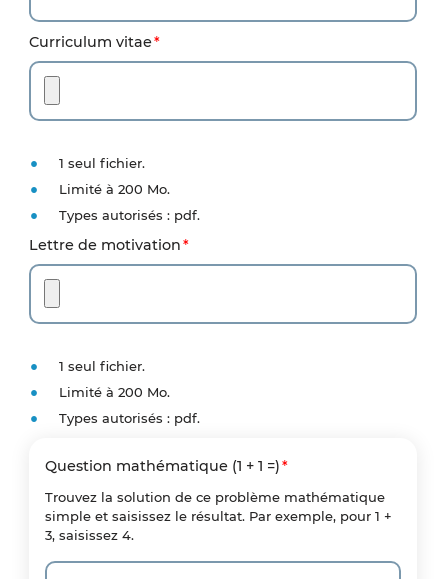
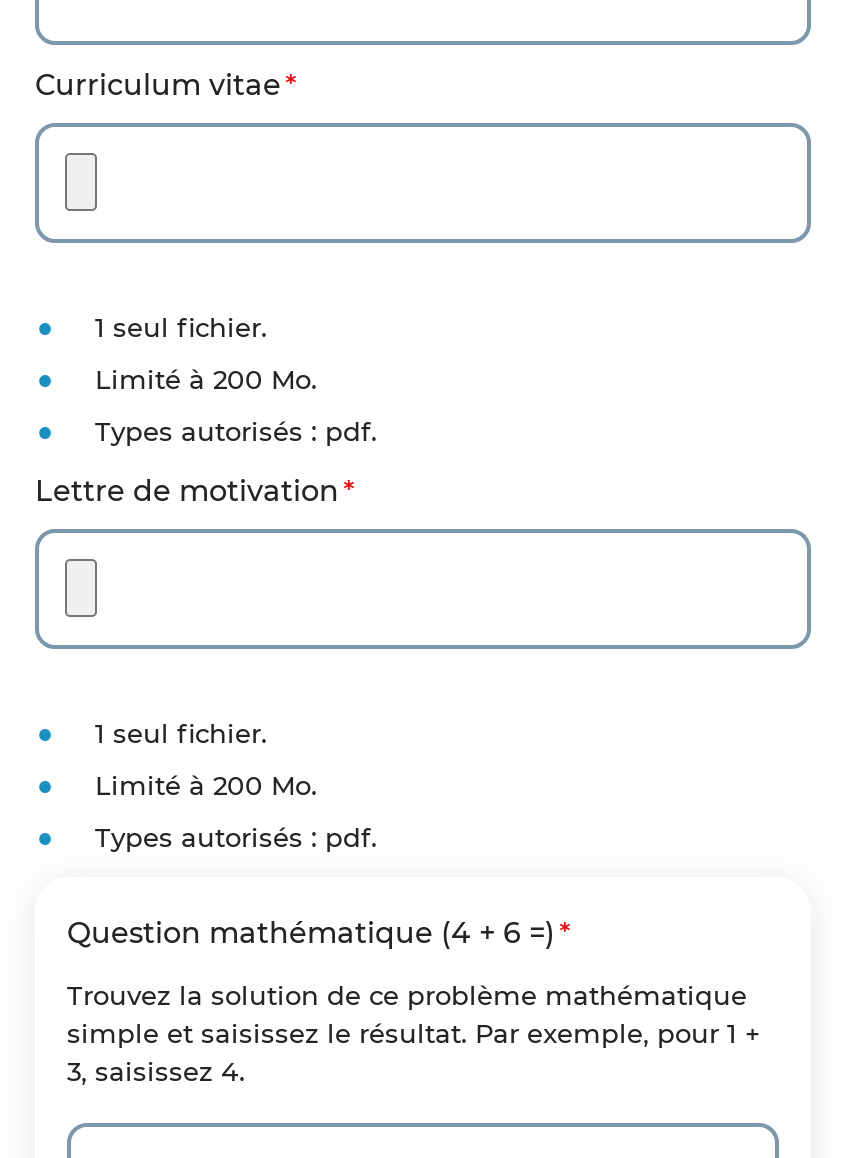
- Question mathématique (1 + 1 =)
+ Question mathématique (4 + 6 =)
